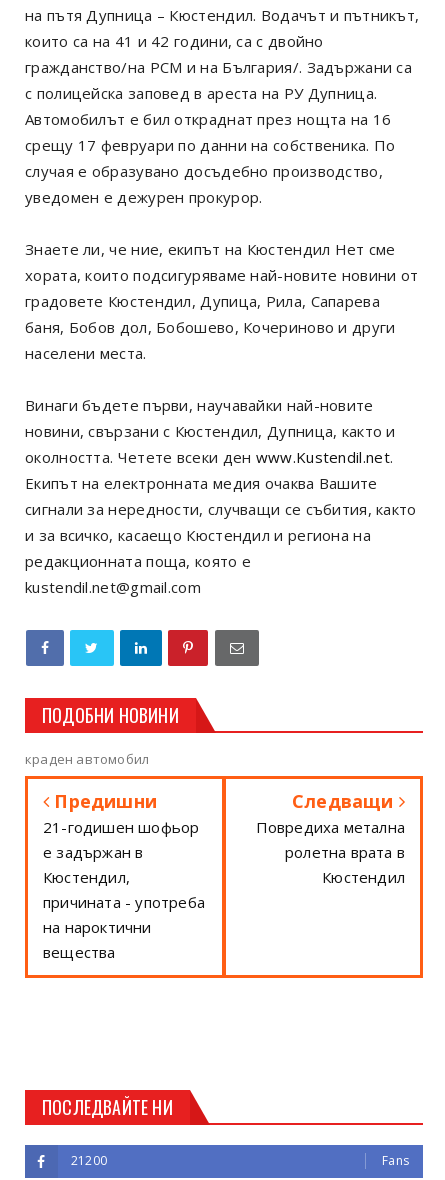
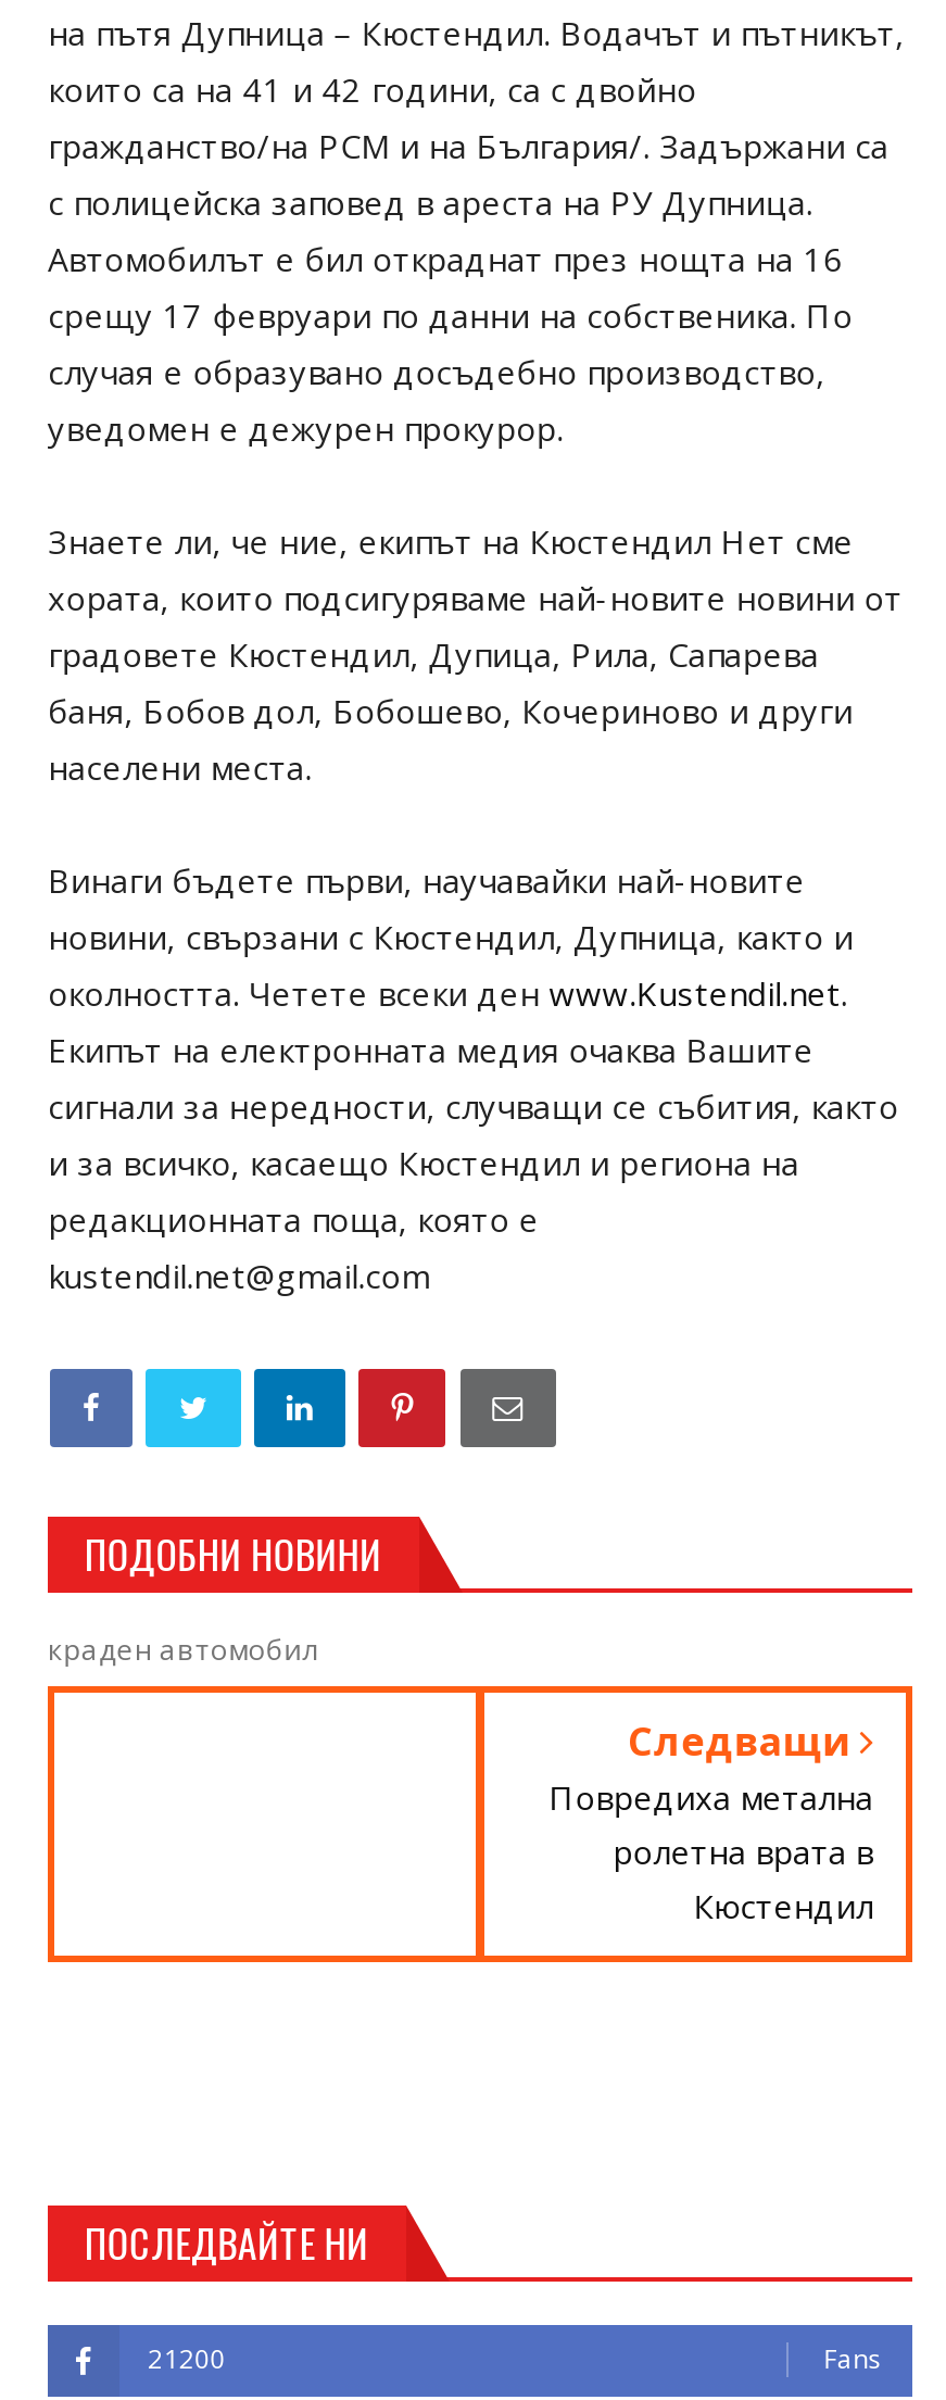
- Предишни
- 21-годишен шофьор
- е задържан в
- Кюстендил,
- причината - употреба
- на нароктични
- вещества
